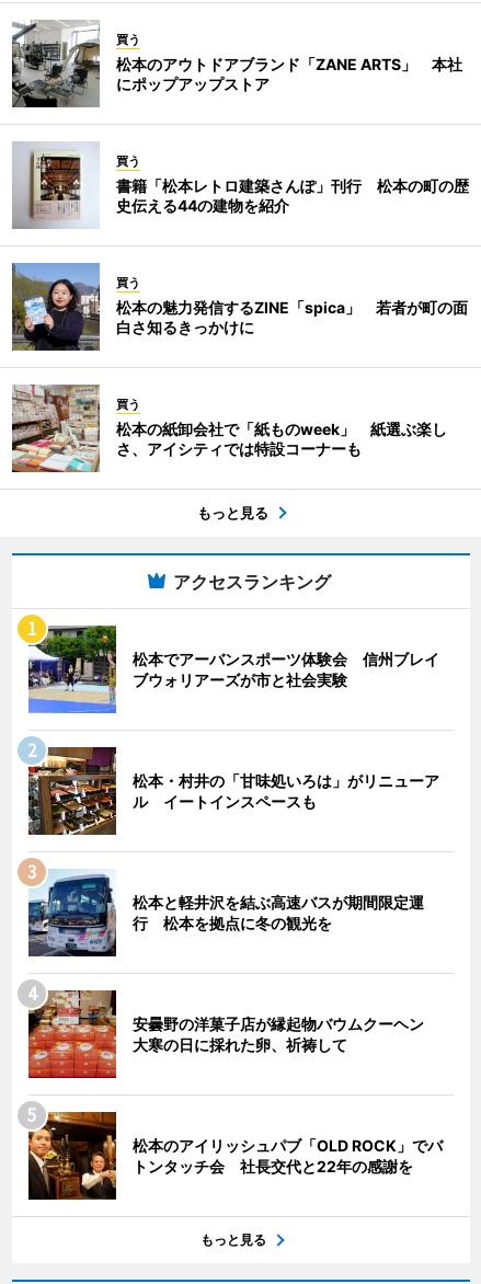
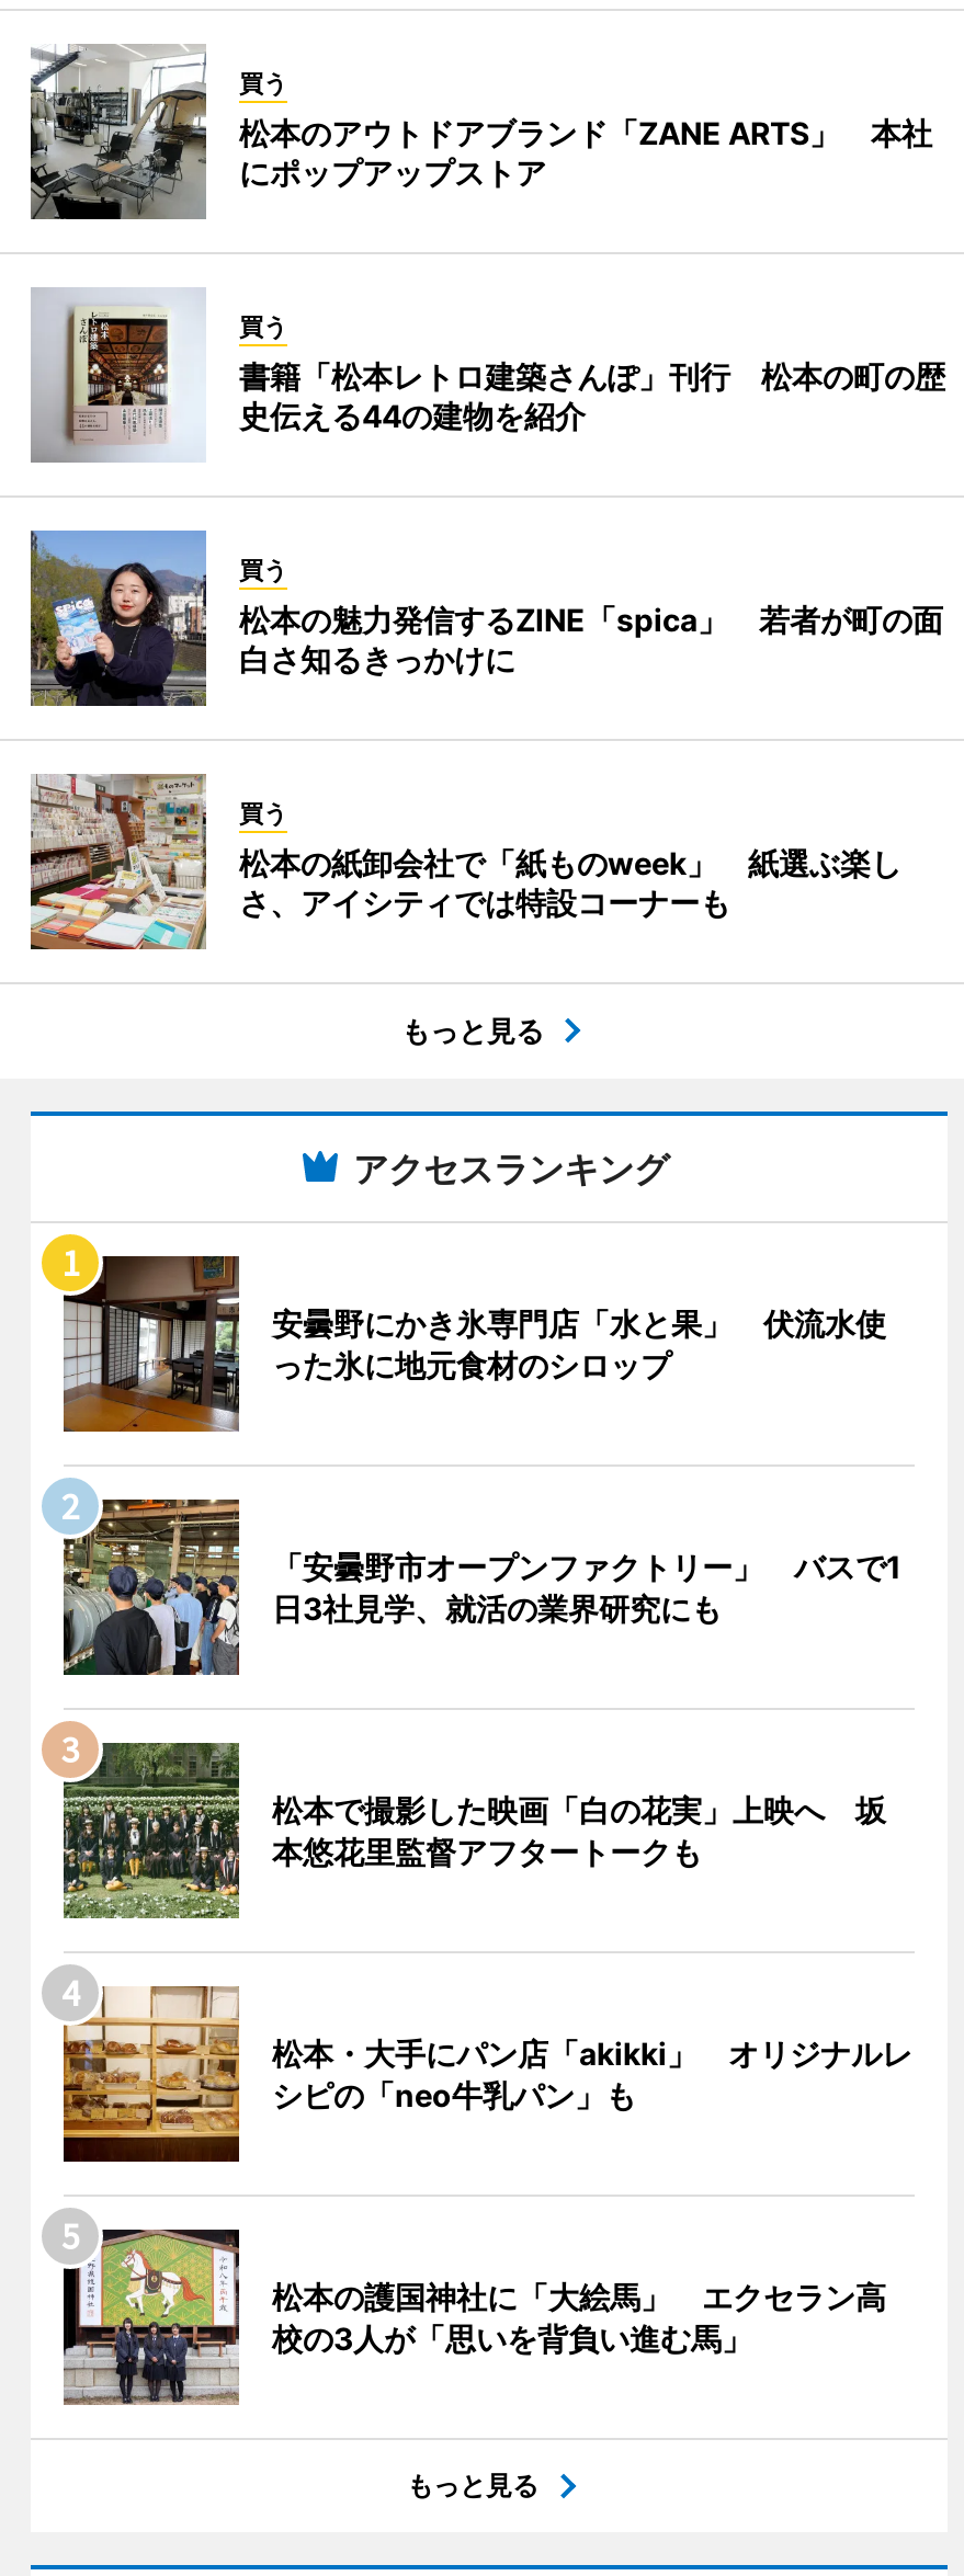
- [image]
- 松本でアーバンスポーツ体験会 信州ブレイ
- ブウォリアーズが市と社会実験
+ [image]
+ 安曇野にかき氷専門店「水と果」 伏流水使
+ った氷に地元食材のシロップ

- [image]
- 松本・村井の「甘味処いろは」がリニューア
- ル イートインスペースも
+ [image]
+ 「安曇野市オープンファクトリー」 バスで1
+ 日3社見学、就活の業界研究にも

- [image]
- 松本と軽井沢を結ぶ高速バスが期間限定運
- 行 松本を拠点に冬の観光を
+ [image]
+ 松本で撮影した映画「白の花実」上映へ 坂
+ 本悠花里監督アフタートークも

- [image]
- 安曇野の洋菓子店が縁起物バウムクーヘン
- 大寒の日に採れた卵、祈祷して
+ [image]
+ 松本・大手にパン店「akikki」 オリジナルレ
+ シピの「neo牛乳パン」も

- [image]
- 松本のアイリッシュパブ「OLD ROCK」でバ
- トンタッチ会 社長交代と22年の感謝を
+ [image]
+ 松本の護国神社に「大絵馬」 エクセラン高
+ 校の3人が「思いを背負い進む馬」
